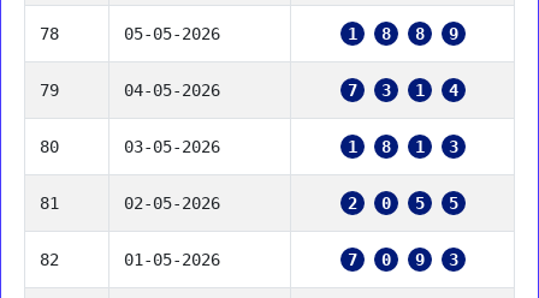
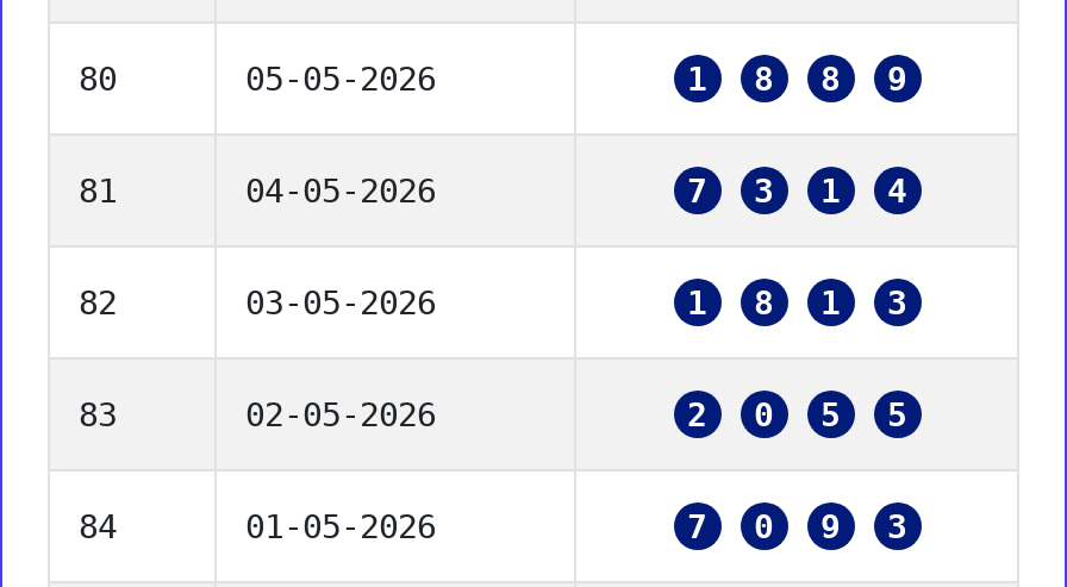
- 78
+ 80

- 79
+ 81

- 80
+ 82

- 81
+ 83

- 82
+ 84
